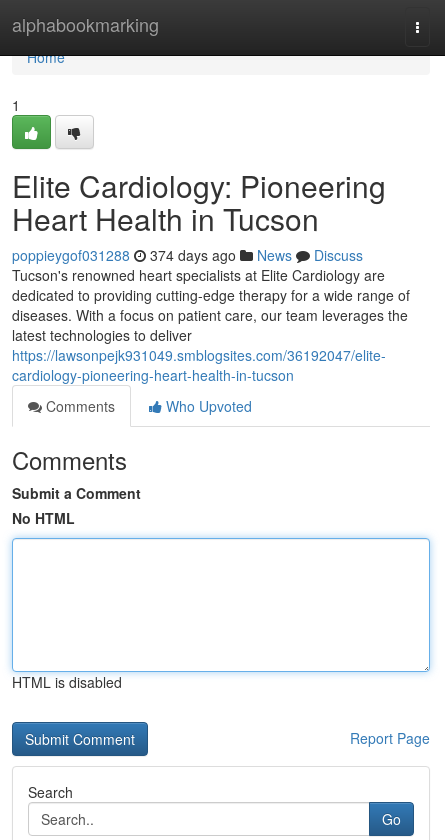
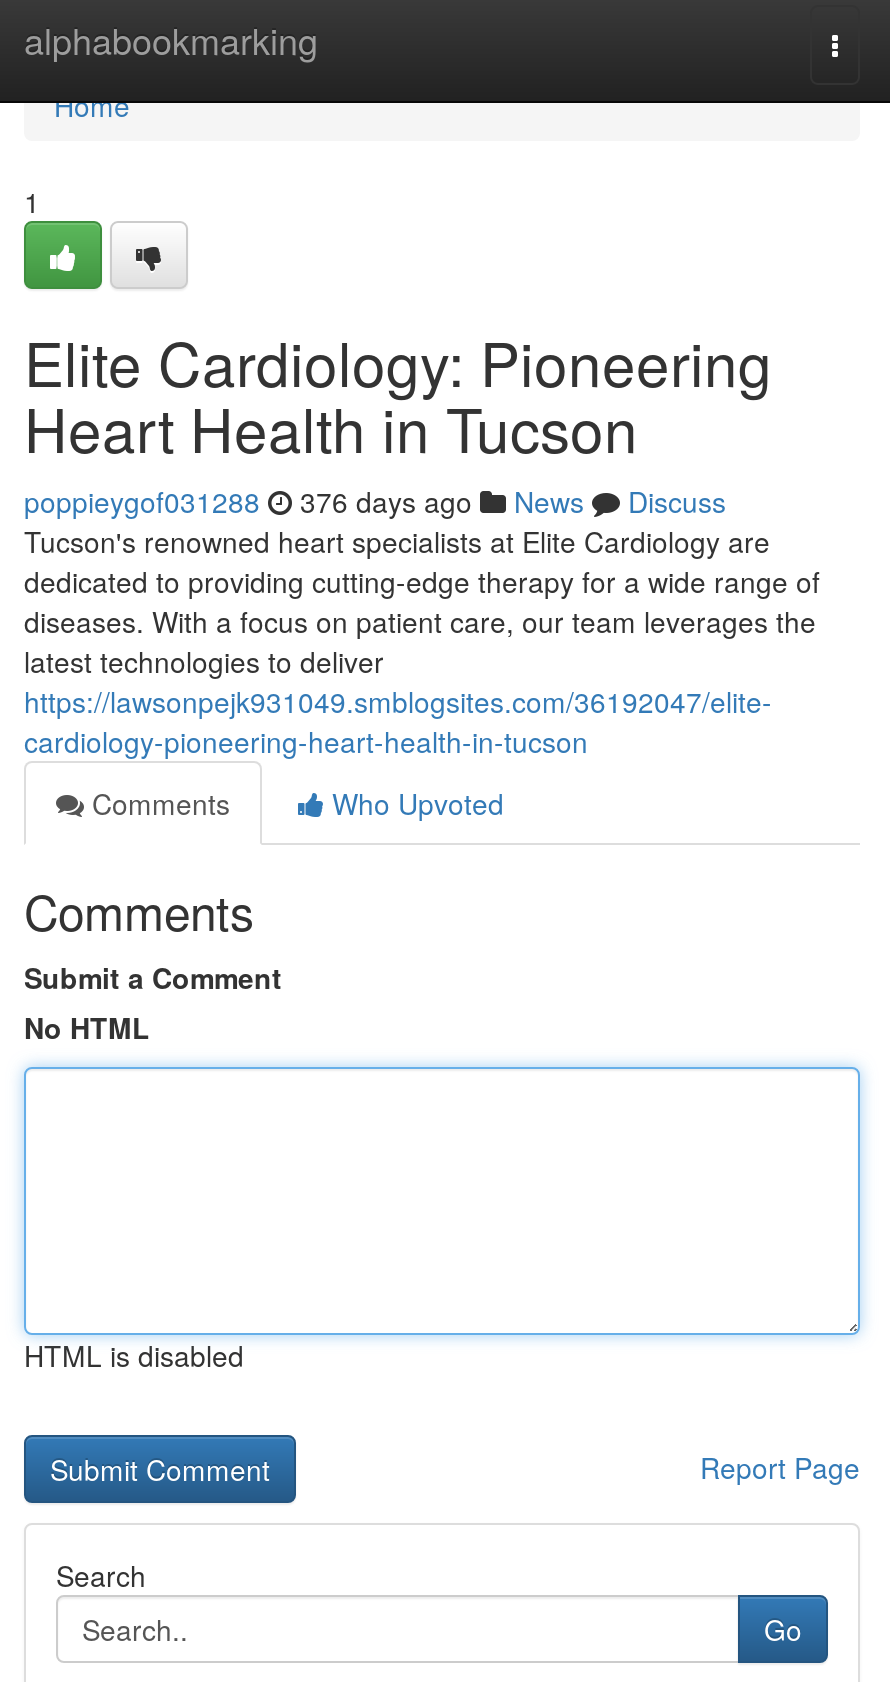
- poppieygof031288 374 days ago News Discuss
+ poppieygof031288 376 days ago News Discuss
